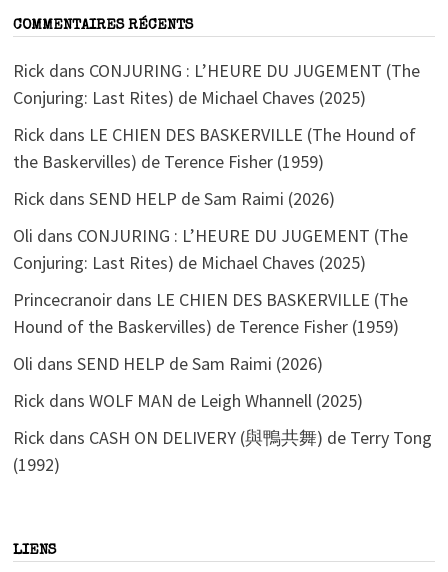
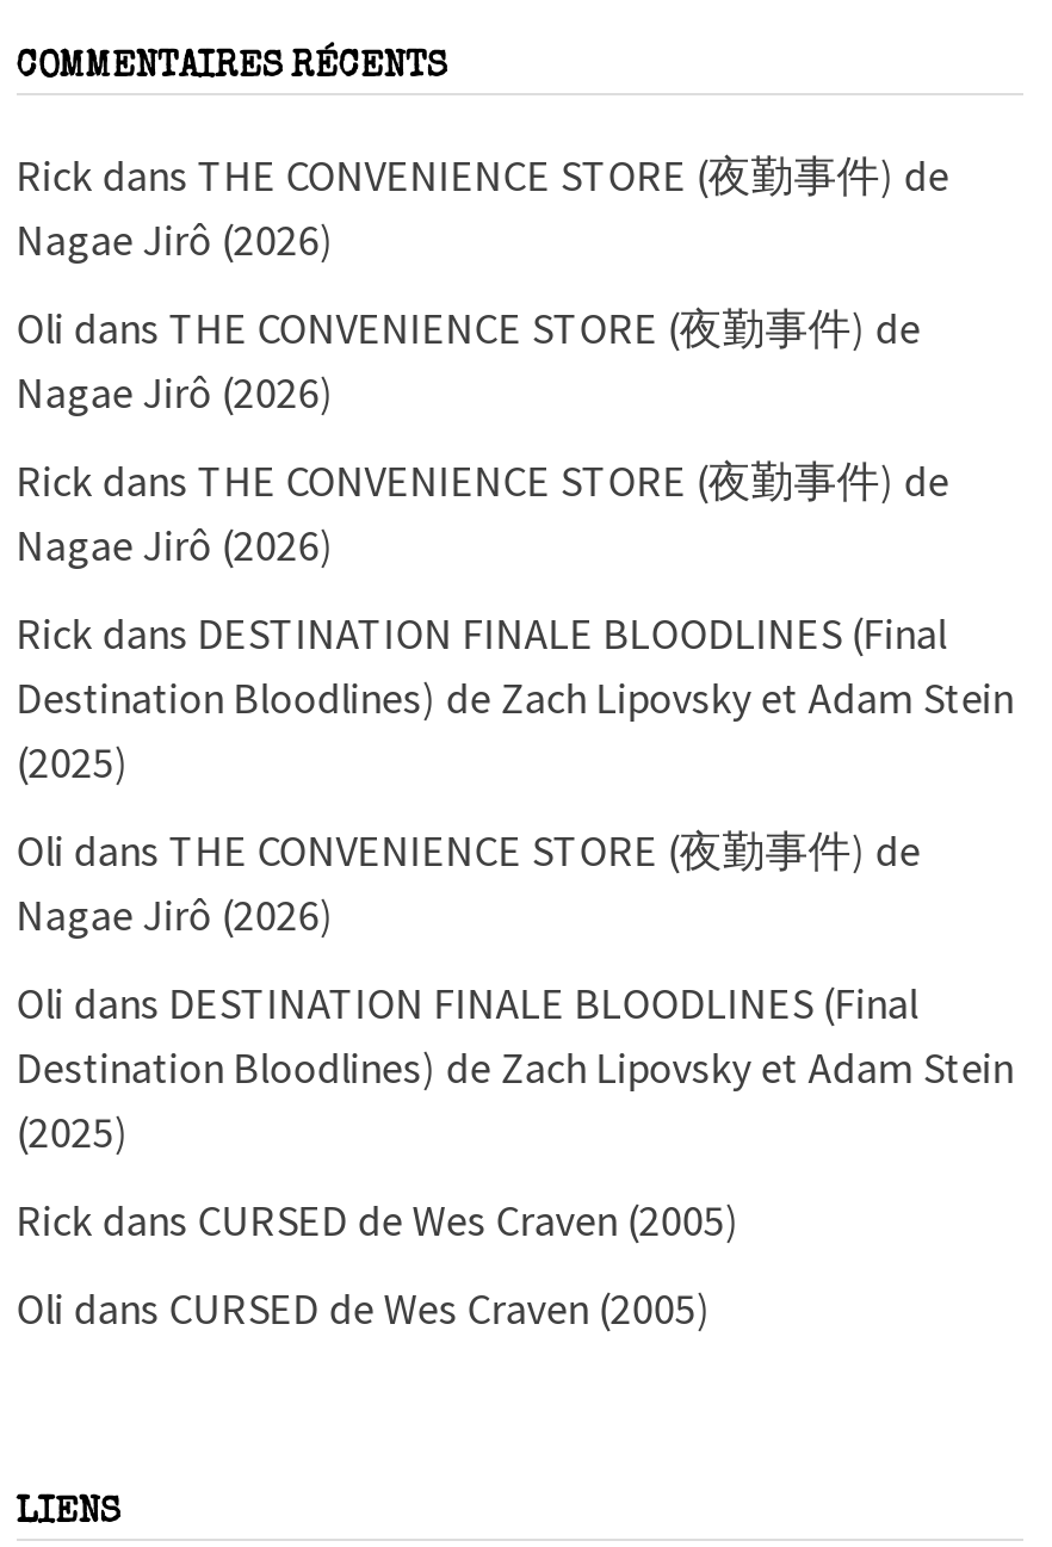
- Rick dans CONJURING : L’HEURE DU JUGEMENT (The
- Conjuring: Last Rites) de Michael Chaves (2025)
+ Rick dans THE CONVENIENCE STORE (夜勤事件) de
+ Nagae Jirô (2026)

- Rick dans LE CHIEN DES BASKERVILLE (The Hound of
- the Baskervilles) de Terence Fisher (1959)
+ Oli dans THE CONVENIENCE STORE (夜勤事件) de
+ Nagae Jirô (2026)

- Rick dans SEND HELP de Sam Raimi (2026)
+ Rick dans THE CONVENIENCE STORE (夜勤事件) de
+ Nagae Jirô (2026)

- Oli dans CONJURING : L’HEURE DU JUGEMENT (The
- Conjuring: Last Rites) de Michael Chaves (2025)
+ Rick dans DESTINATION FINALE BLOODLINES (Final
+ Destination Bloodlines) de Zach Lipovsky et Adam Stein
+ (2025)

- Princecranoir dans LE CHIEN DES BASKERVILLE (The
- Hound of the Baskervilles) de Terence Fisher (1959)
+ Oli dans THE CONVENIENCE STORE (夜勤事件) de
+ Nagae Jirô (2026)

- Oli dans SEND HELP de Sam Raimi (2026)
+ Oli dans DESTINATION FINALE BLOODLINES (Final
+ Destination Bloodlines) de Zach Lipovsky et Adam Stein
+ (2025)

- Rick dans WOLF MAN de Leigh Whannell (2025)
+ Rick dans CURSED de Wes Craven (2005)

- Rick dans CASH ON DELIVERY (與鴨共舞) de Terry Tong
- (1992)
+ Oli dans CURSED de Wes Craven (2005)
